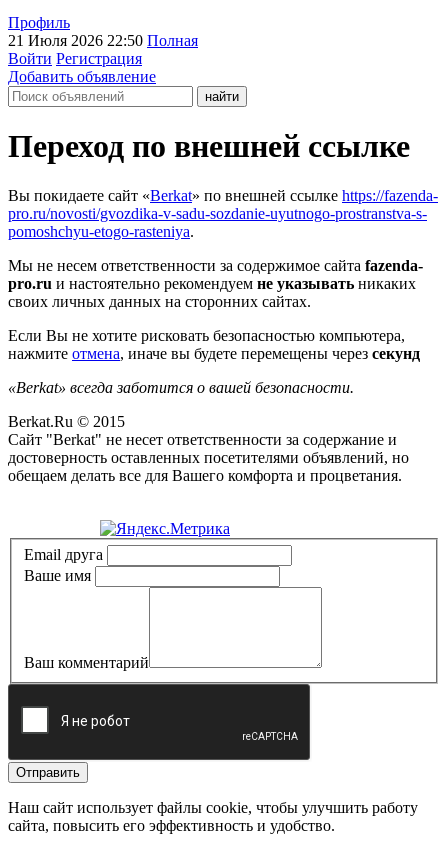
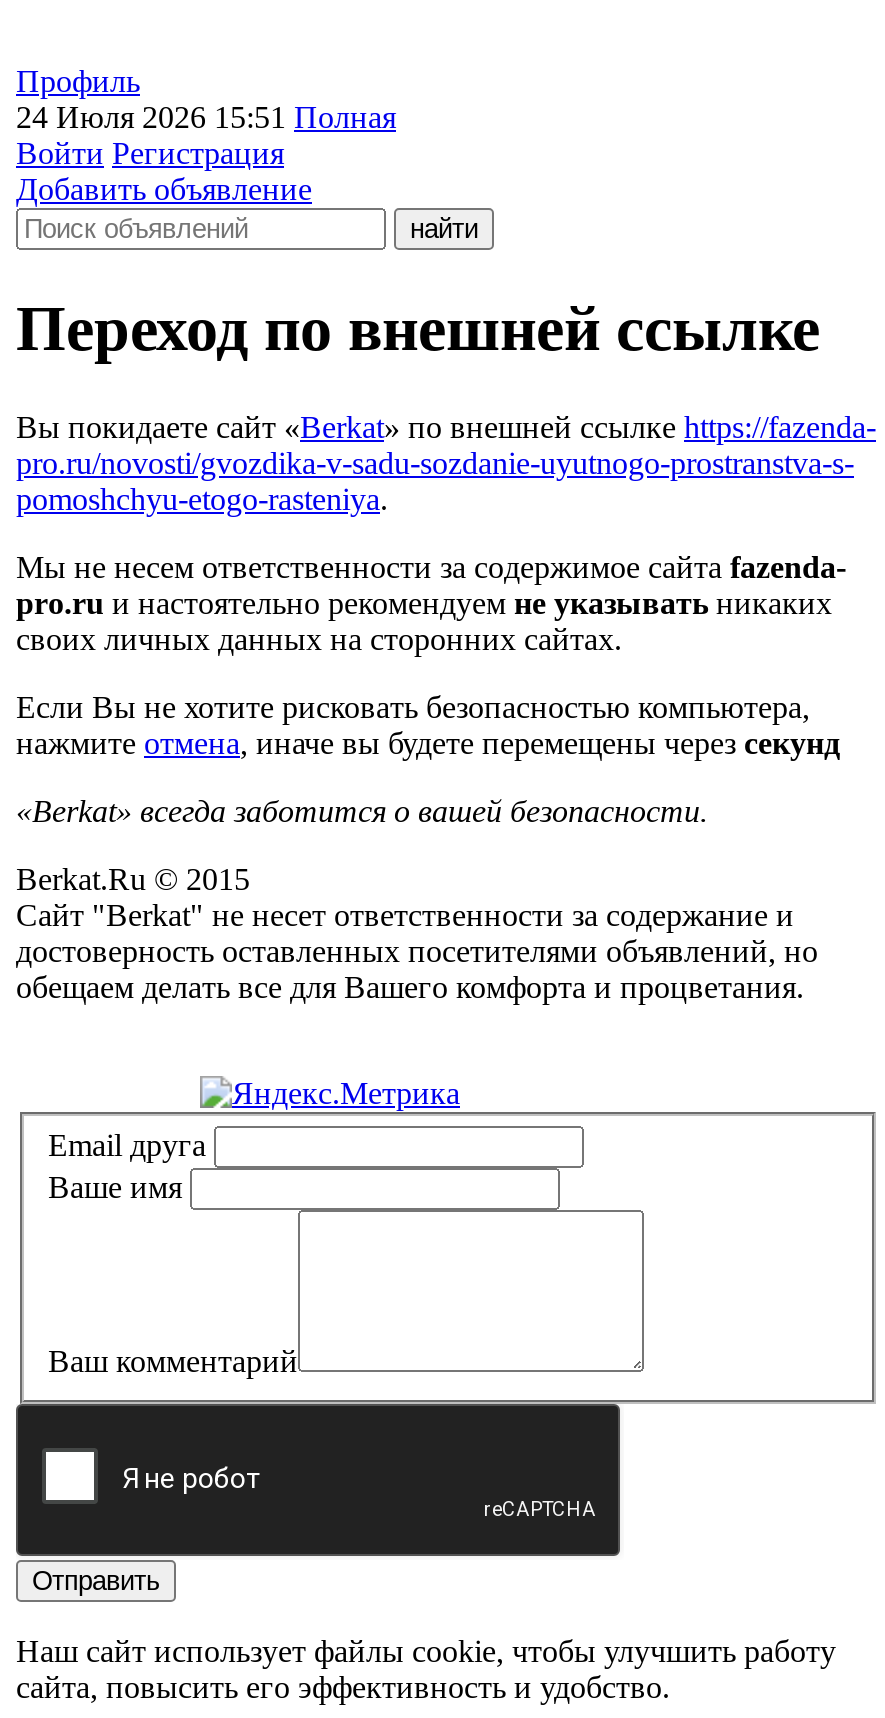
- 21 Июля 2026 22:50 Полная
+ 24 Июля 2026 15:51 Полная
